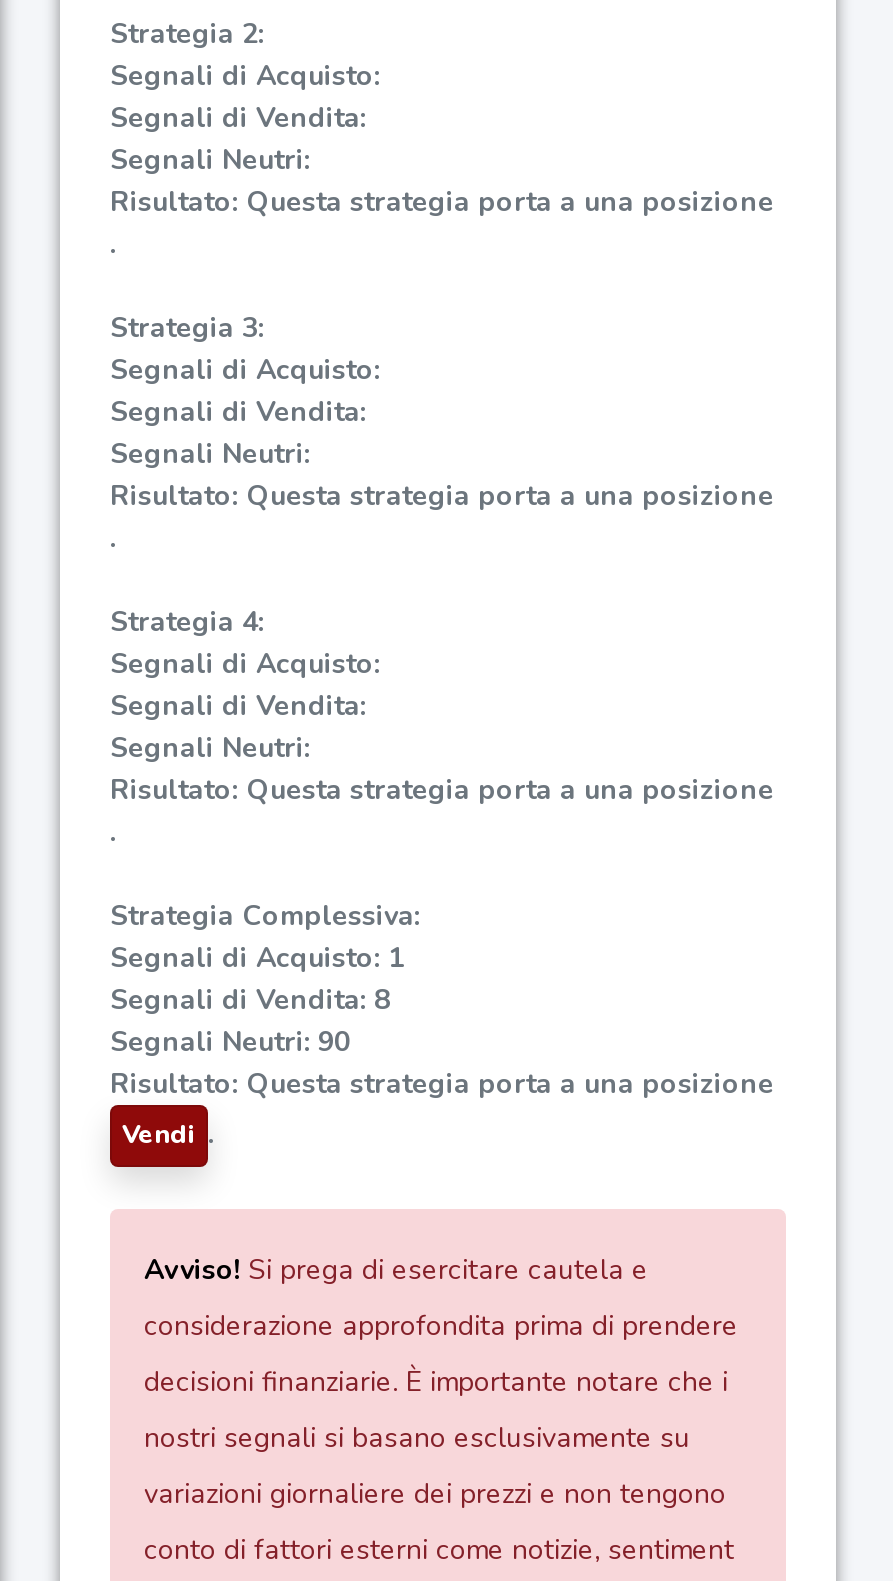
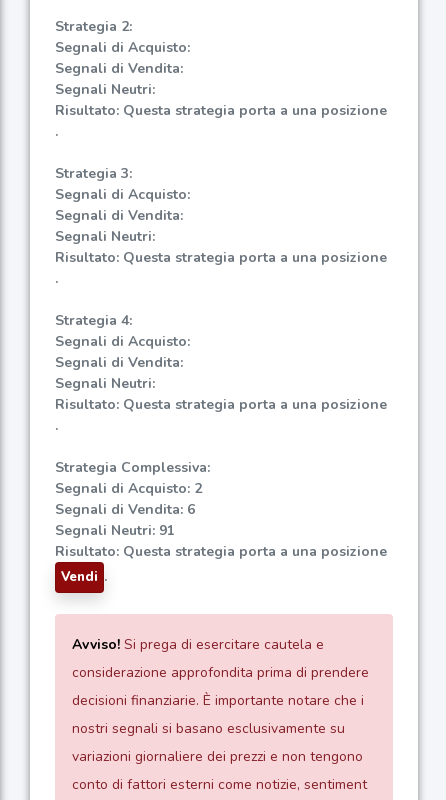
- Segnali di Acquisto: 1
+ Segnali di Acquisto: 2

- Segnali di Vendita: 8
+ Segnali di Vendita: 6

- Segnali Neutri: 90
+ Segnali Neutri: 91
